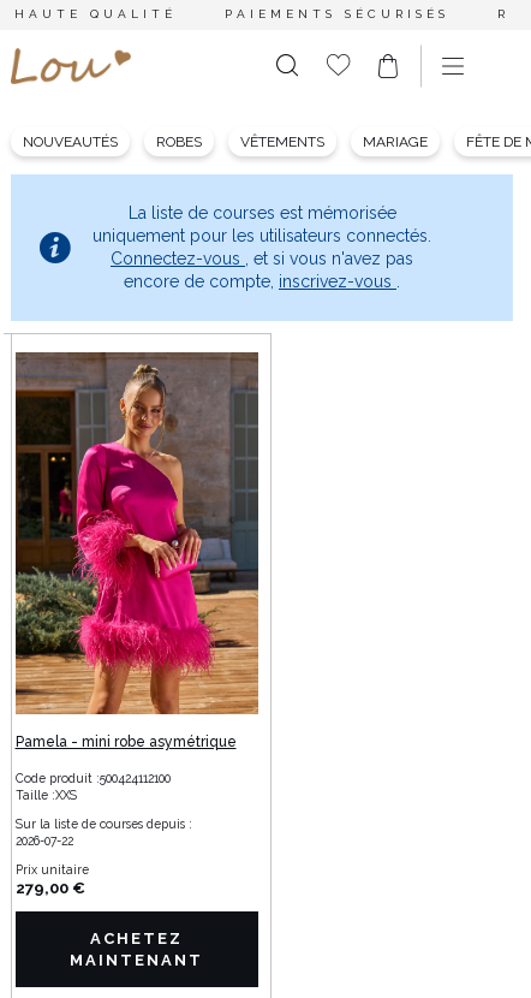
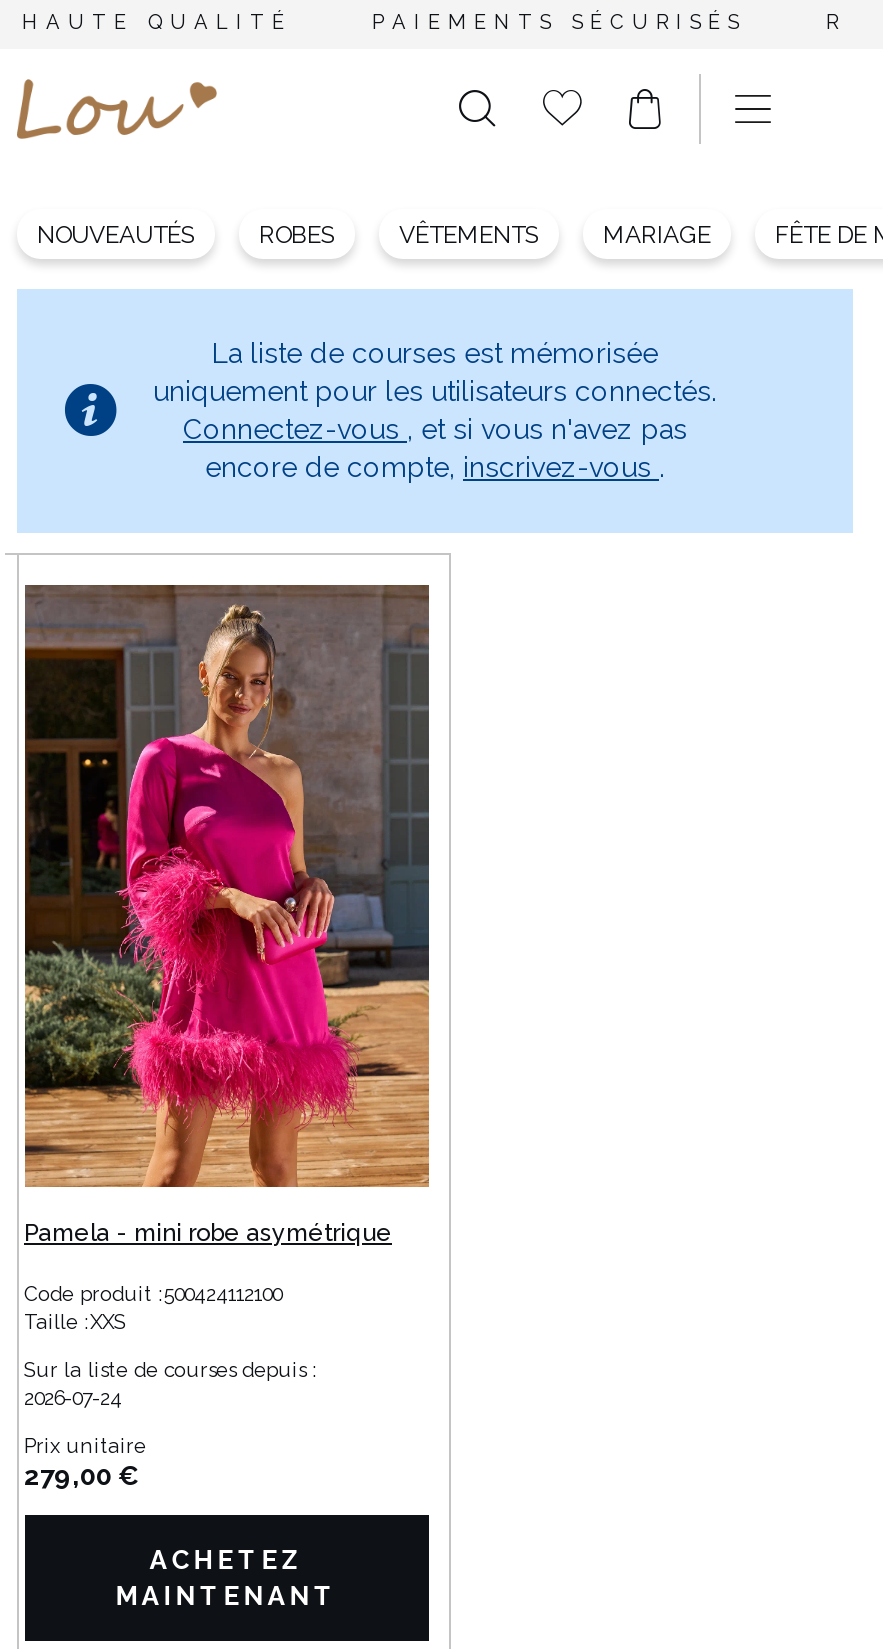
- 2026-07-22
+ 2026-07-24
